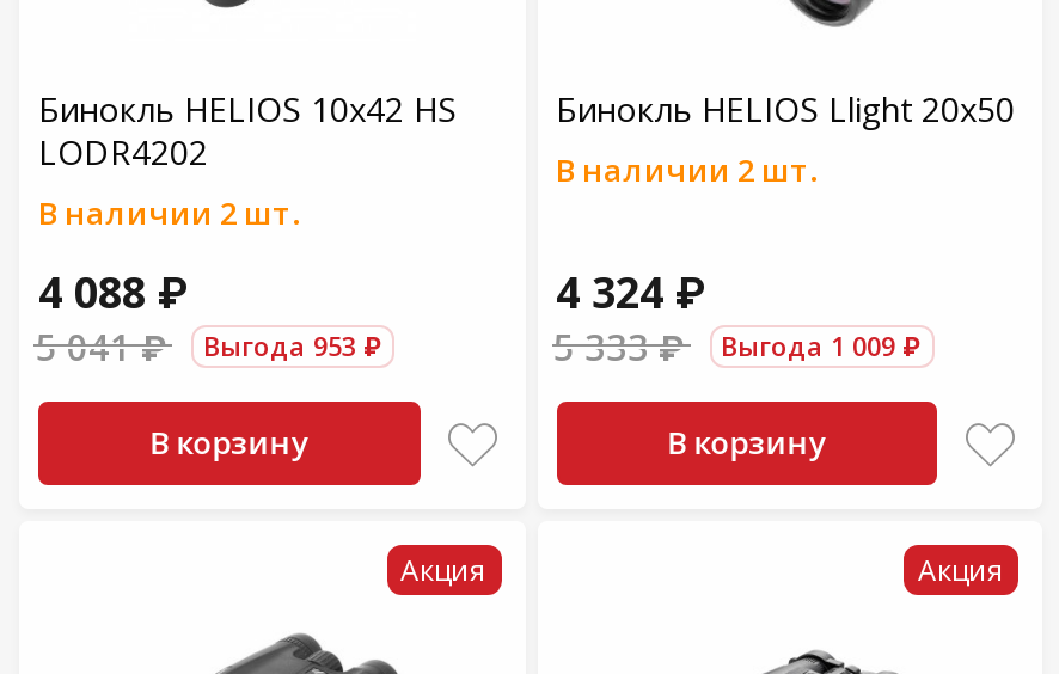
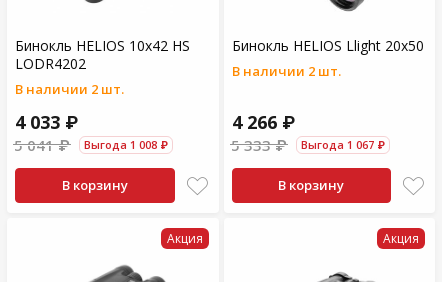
- 4 088 ₽
+ 4 033 ₽

- 4 324 ₽
+ 4 266 ₽

- Выгода 953 ₽
+ Выгода 1 008 ₽

- 5 333 ₽ Выгода 1 009 ₽
+ 5 333 ₽ Выгода 1 067 ₽
